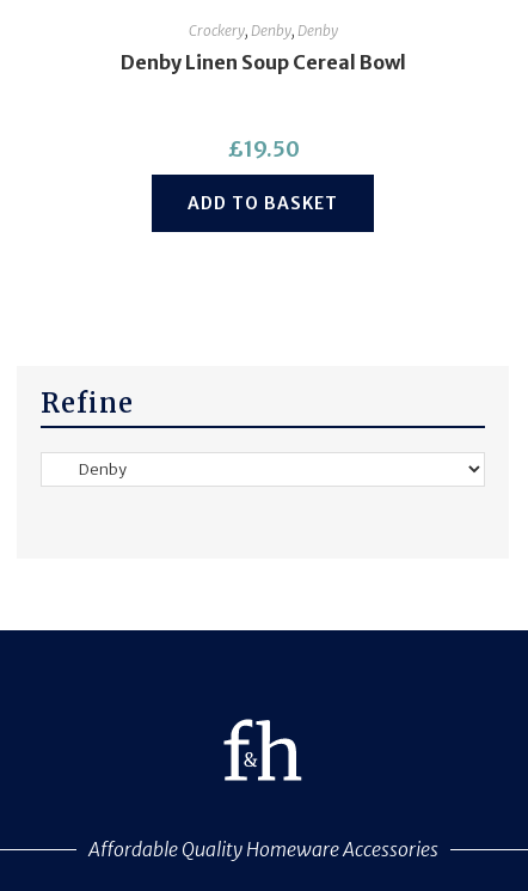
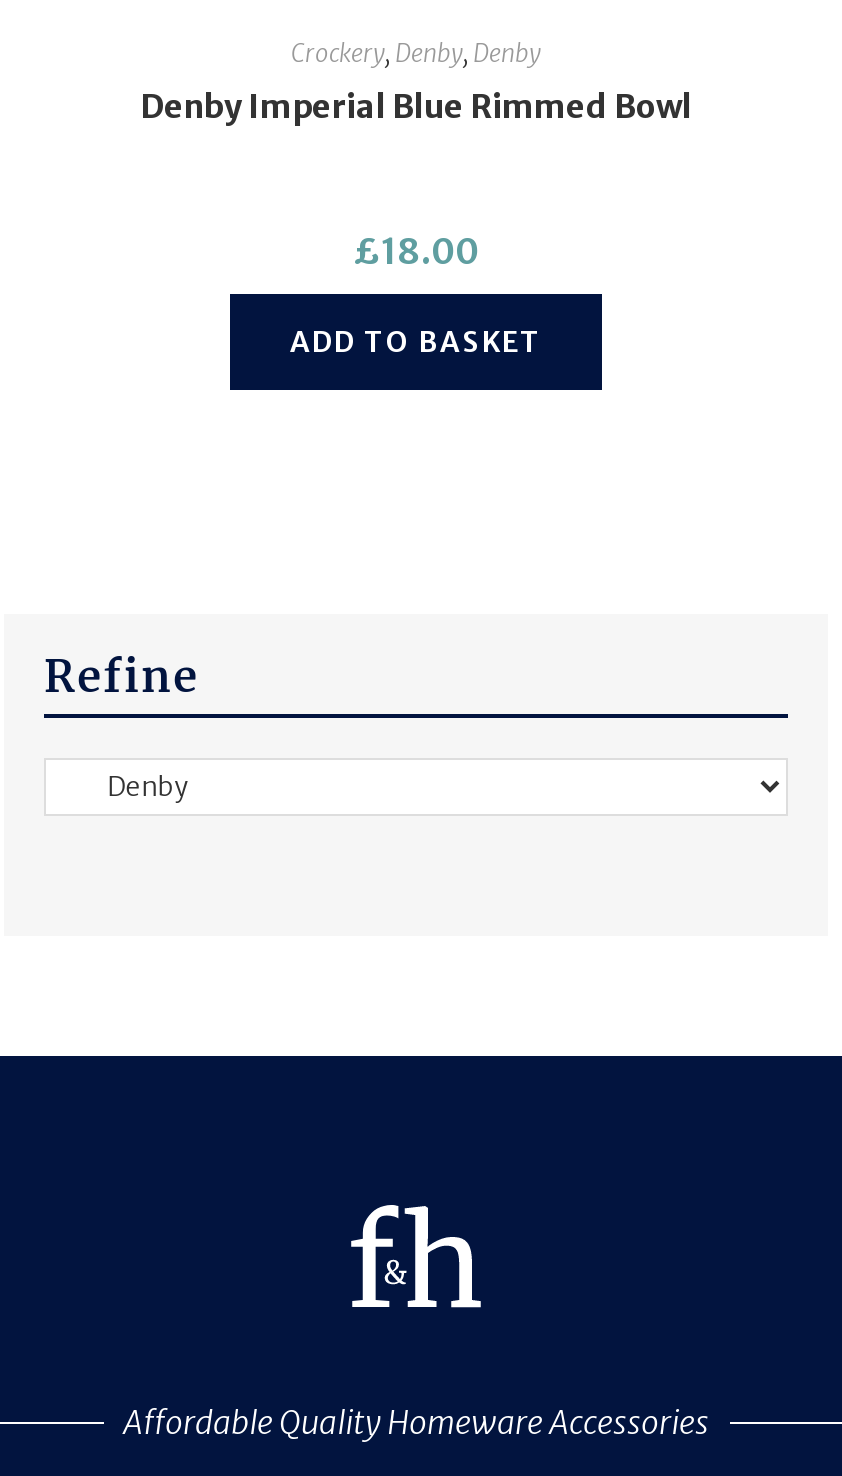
- Denby Linen Soup Cereal Bowl
+ Denby Imperial Blue Rimmed Bowl

- £19.50
+ £18.00
